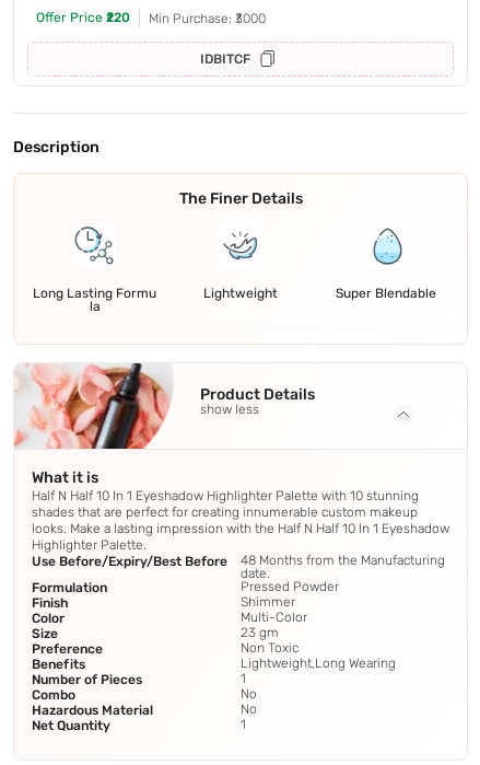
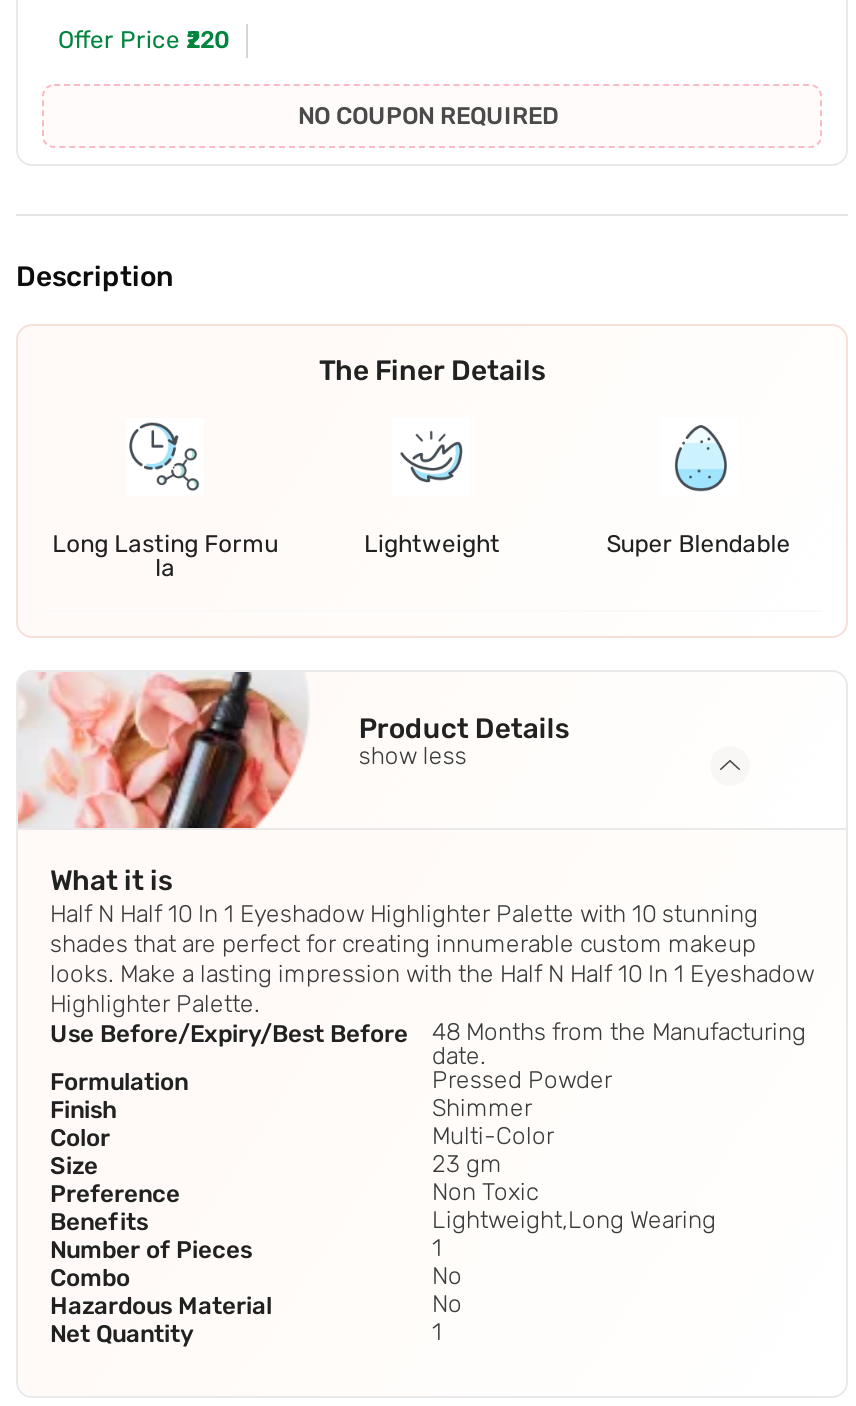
- Min Purchase: ₹3000
- IDBITCF
+ NO COUPON REQUIRED
